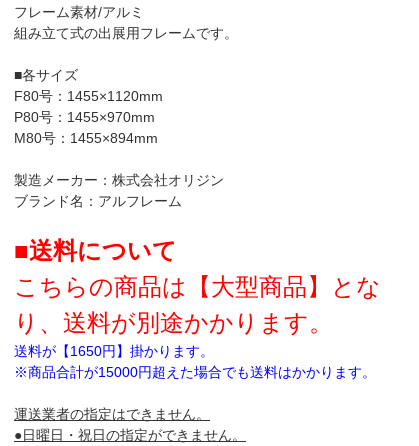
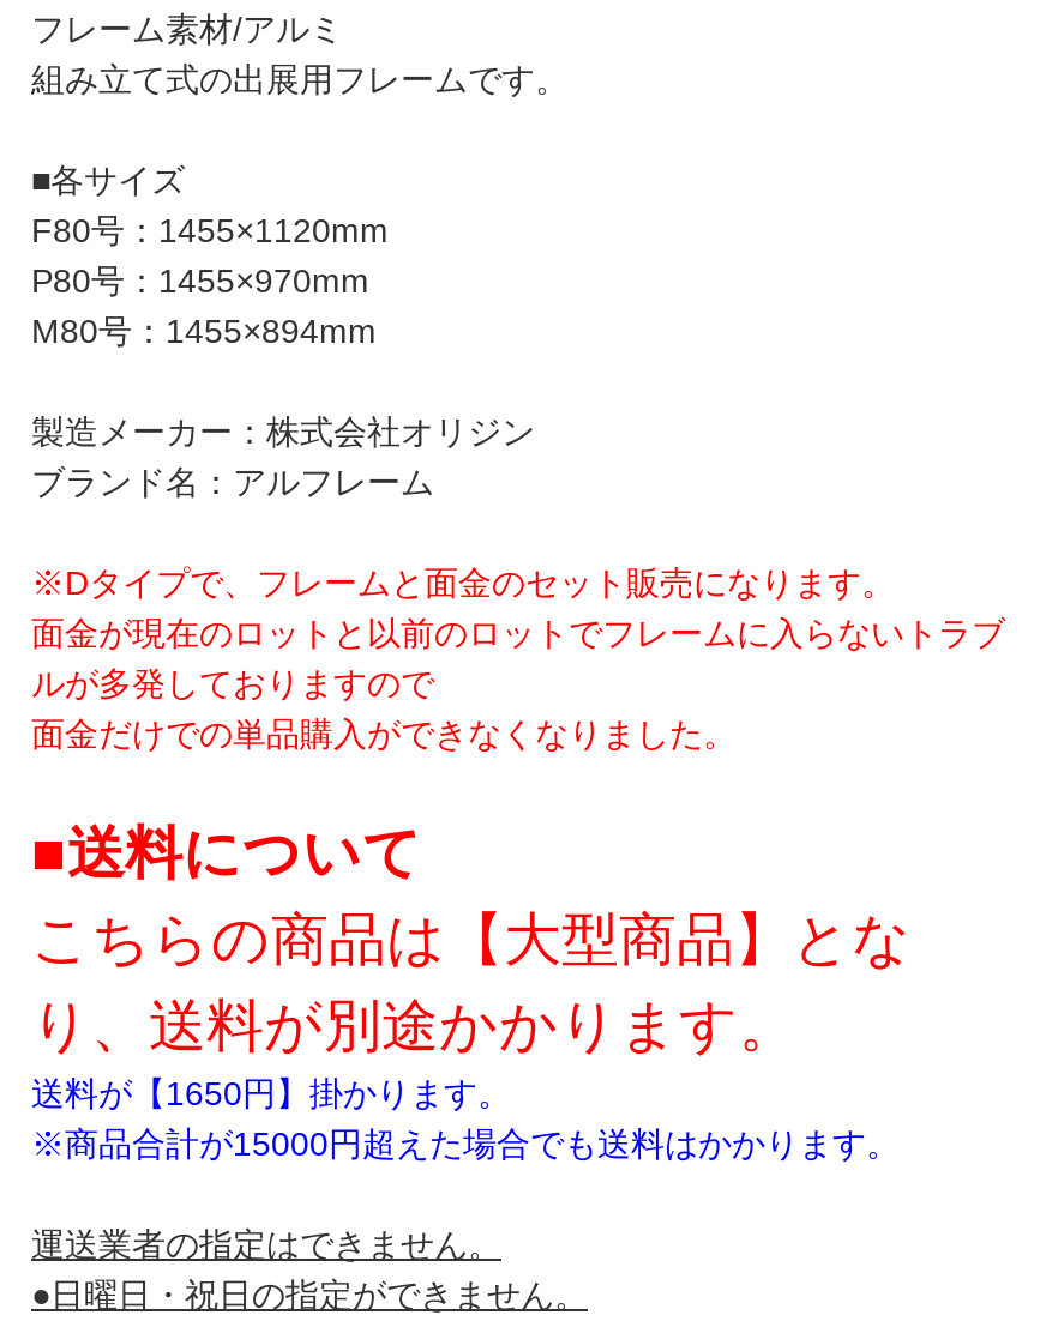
+ ※Dタイプで、フレームと面金のセット販売になります。
+ 面金が現在のロットと以前のロットでフレームに入らないトラブ
+ ルが多発しておりますので
+ 面金だけでの単品購入ができなくなりました。
